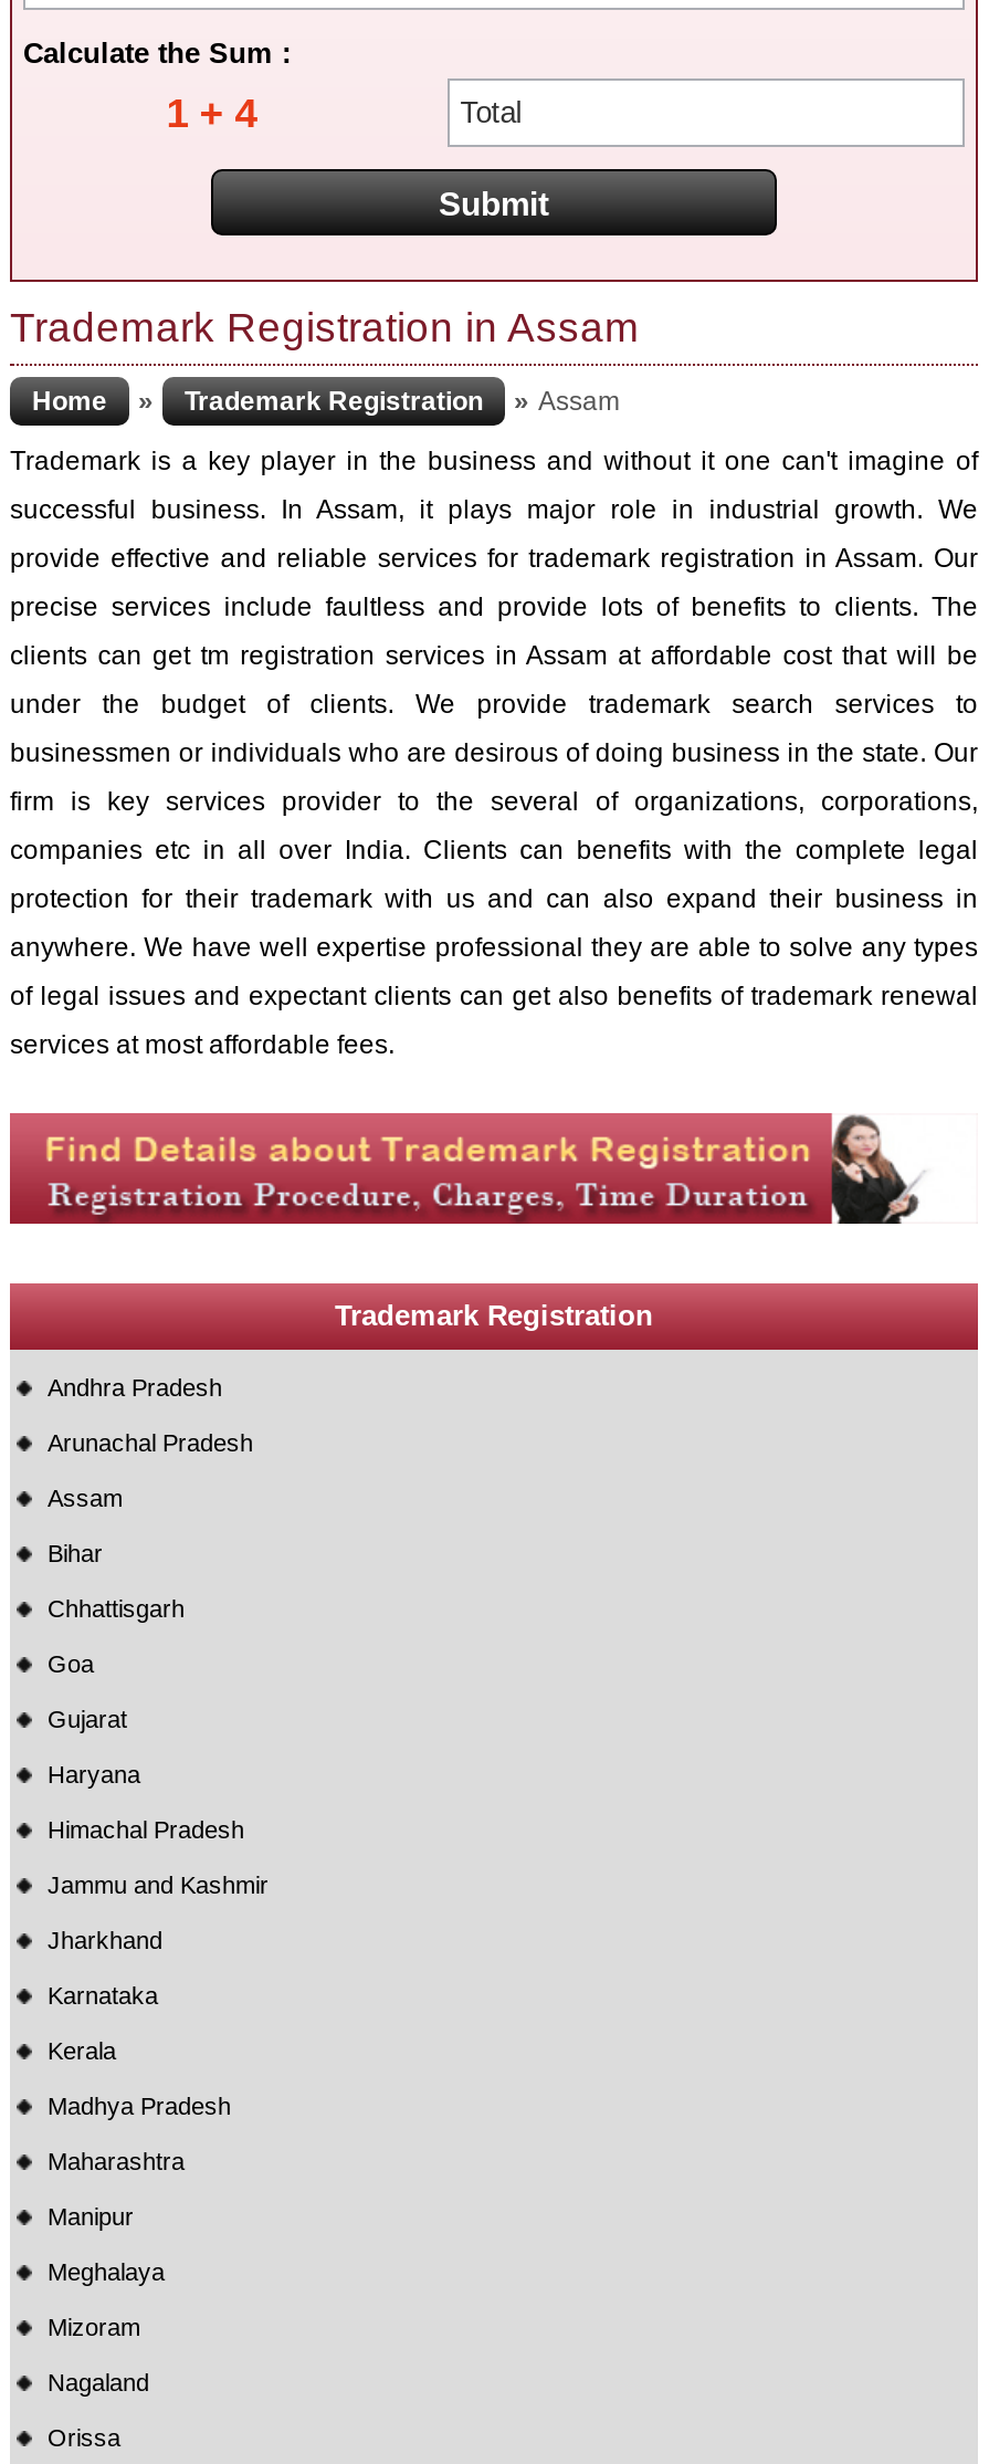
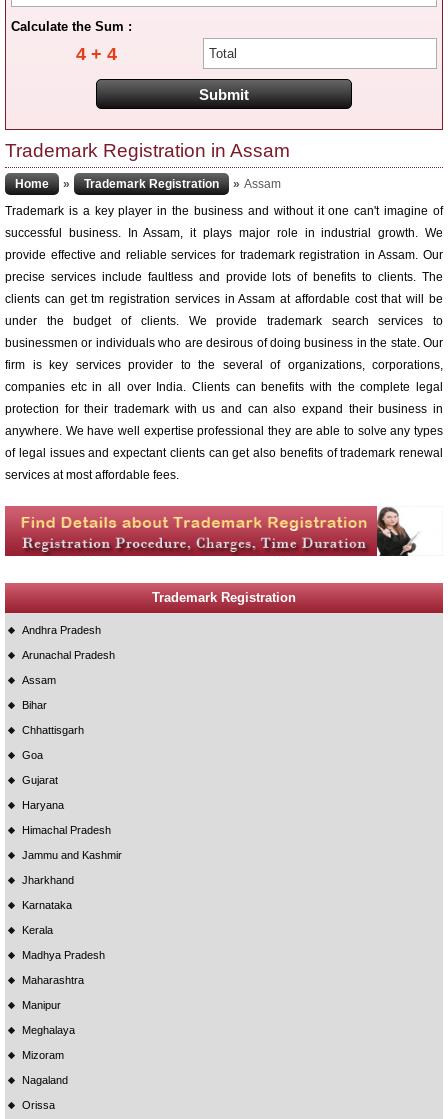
- 1 + 4
+ 4 + 4
